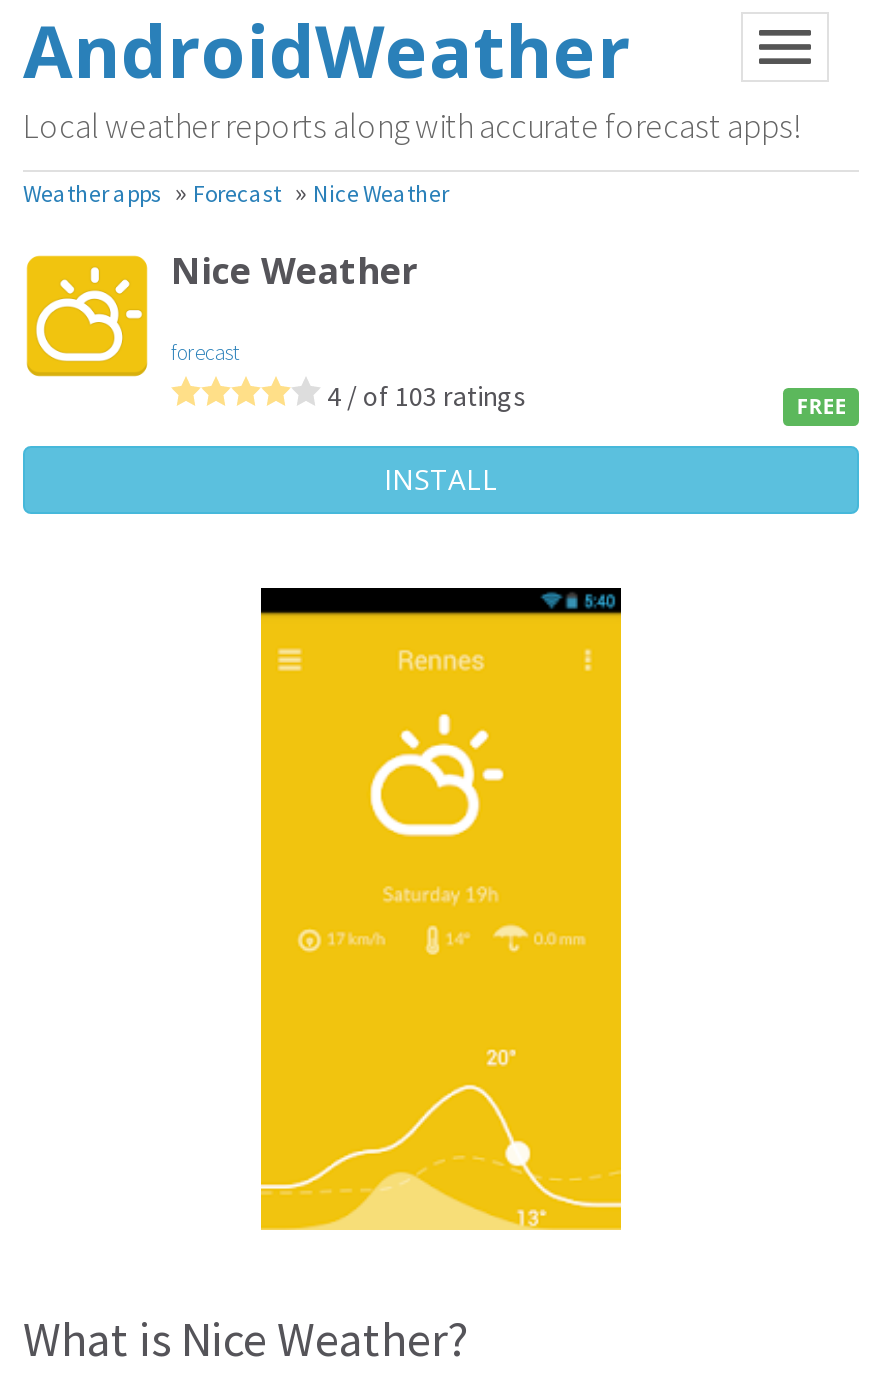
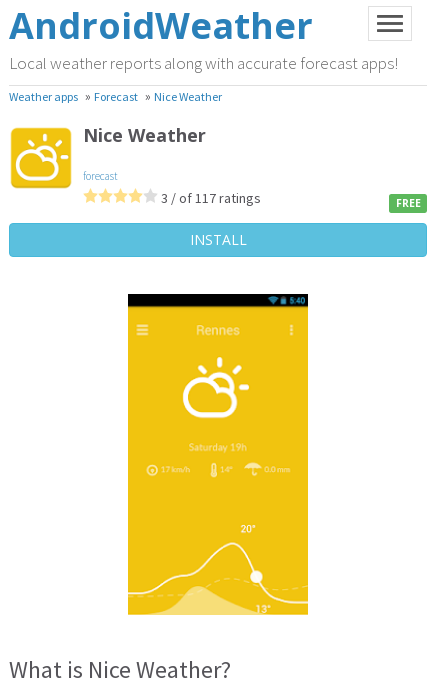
- 4 / of 103 ratings
+ 3 / of 117 ratings
